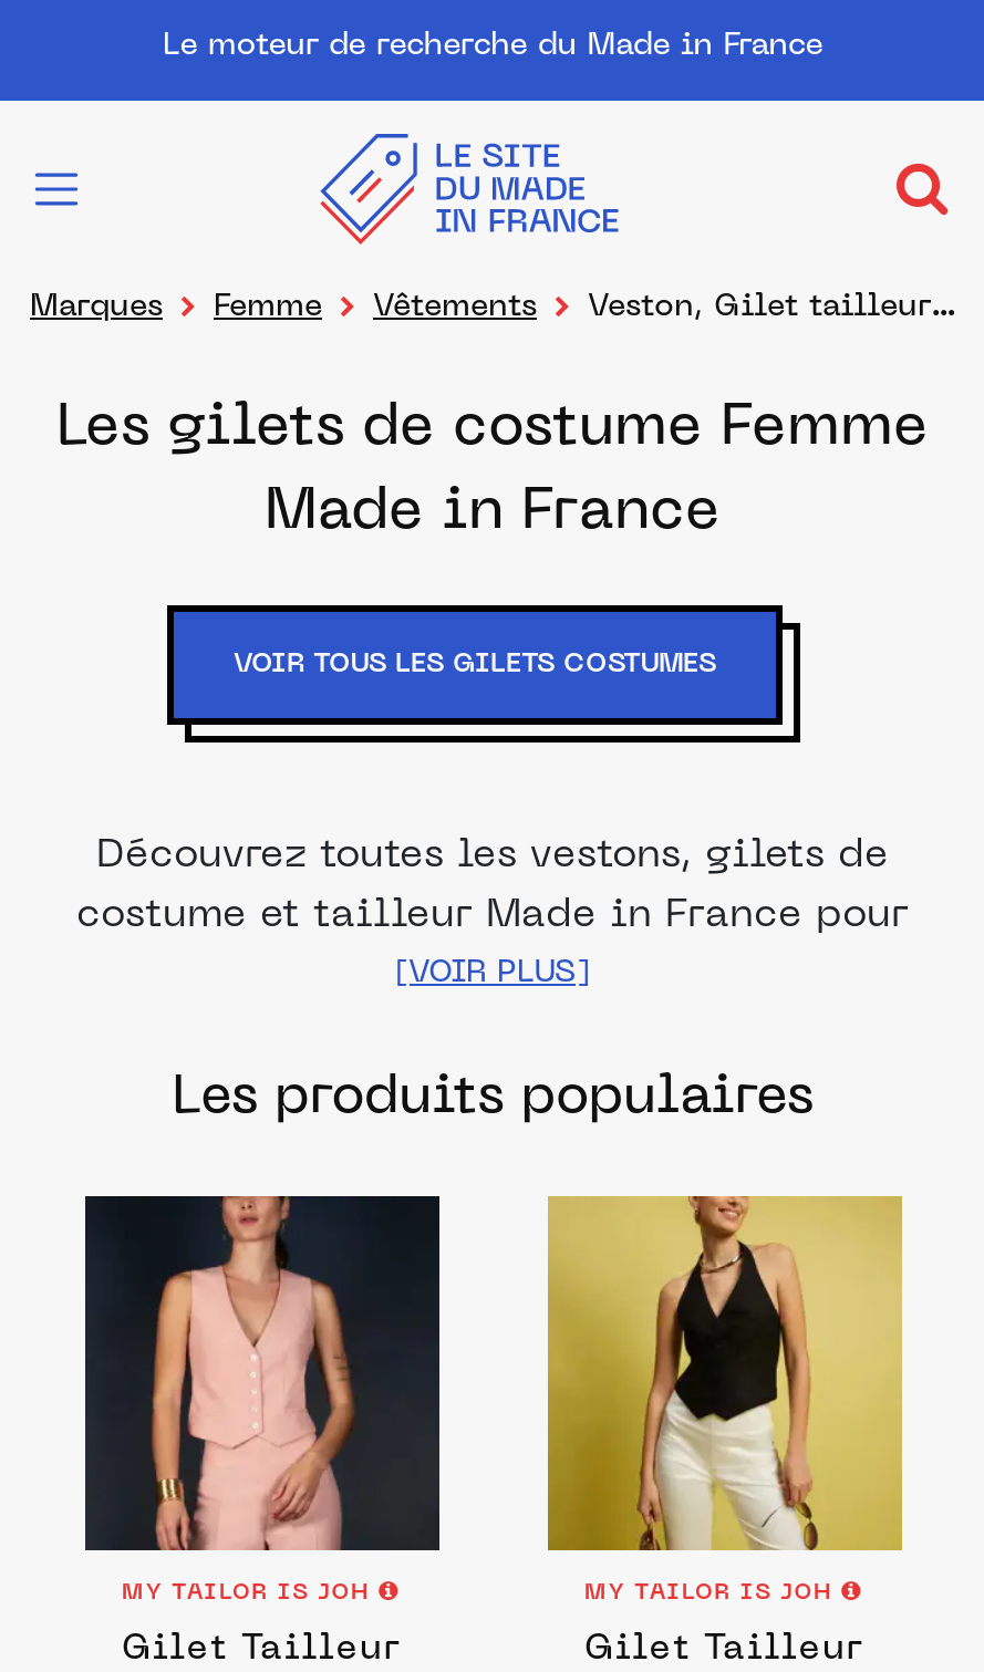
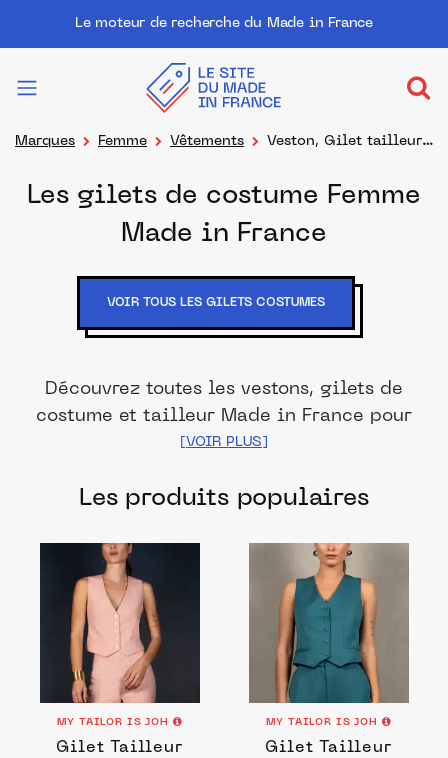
- [image]
+ [image]
